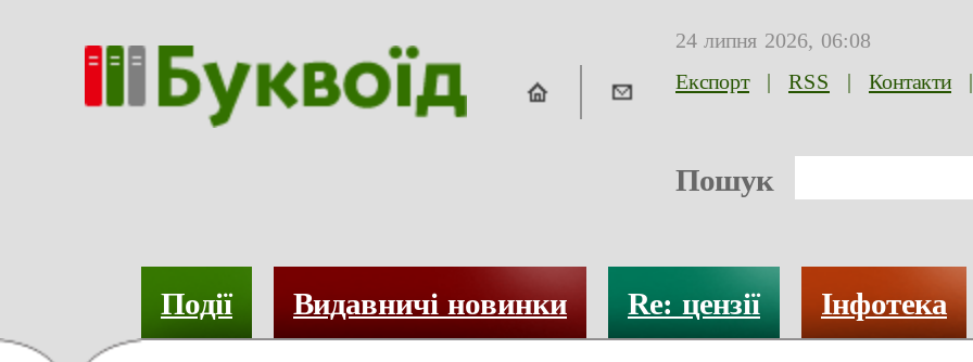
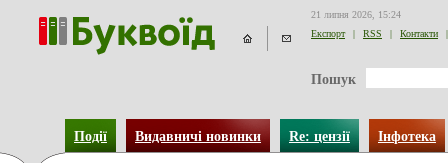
- 24 липня 2026, 06:08
+ 21 липня 2026, 15:24
